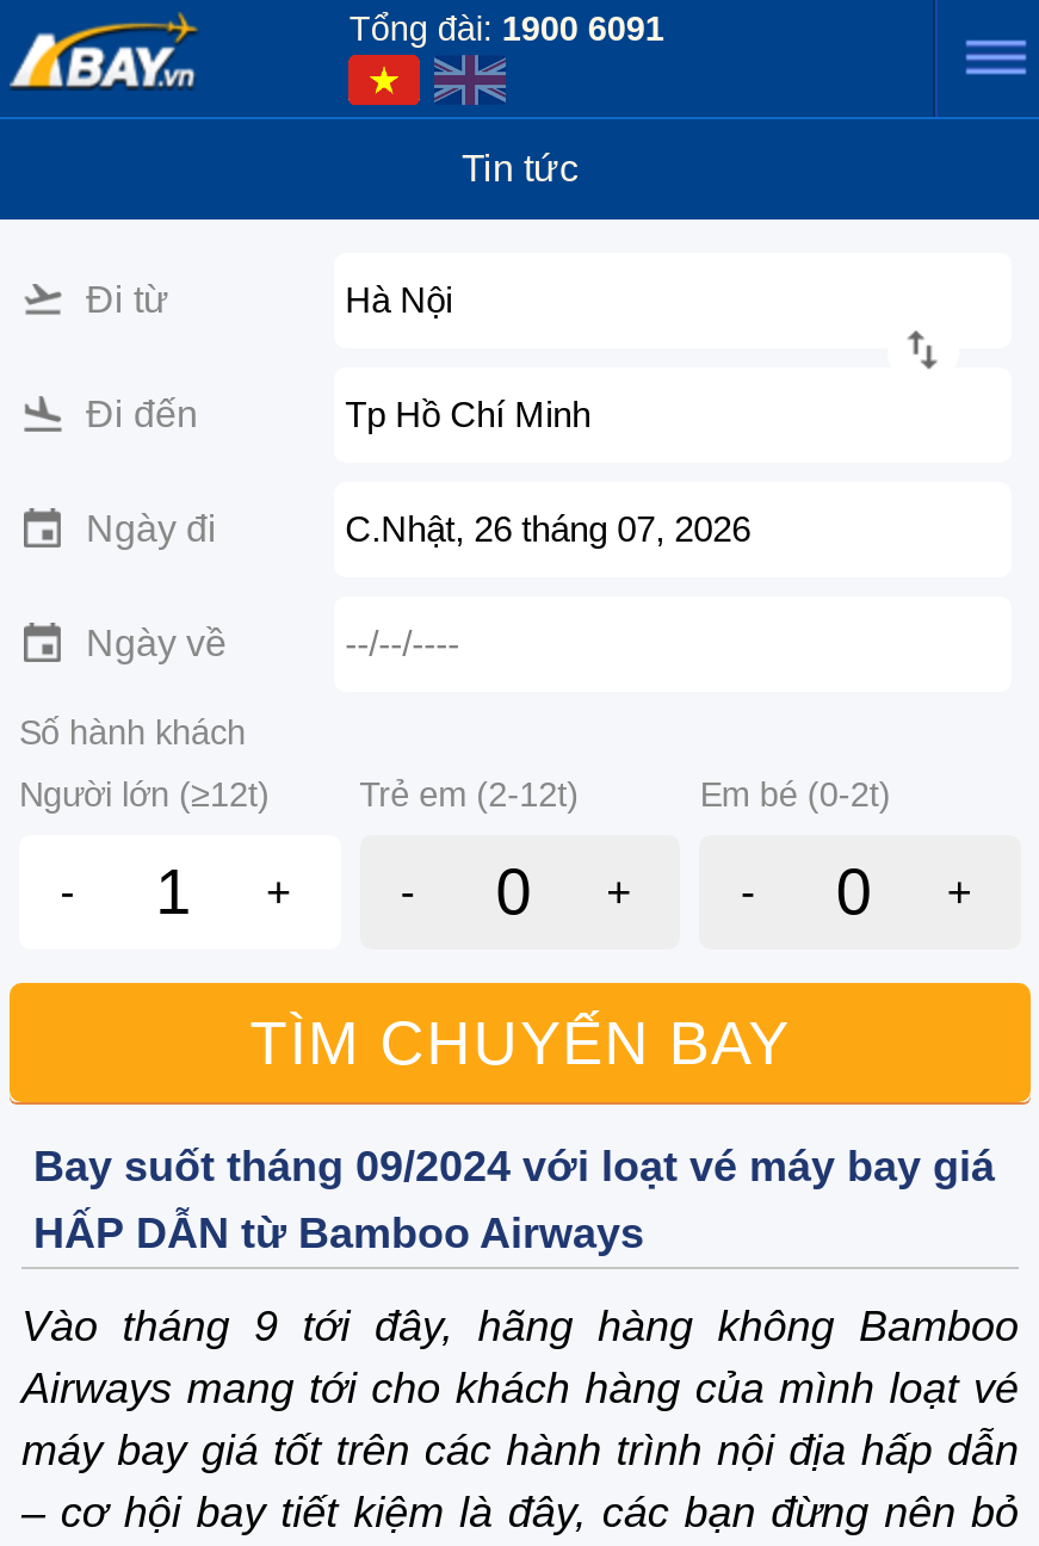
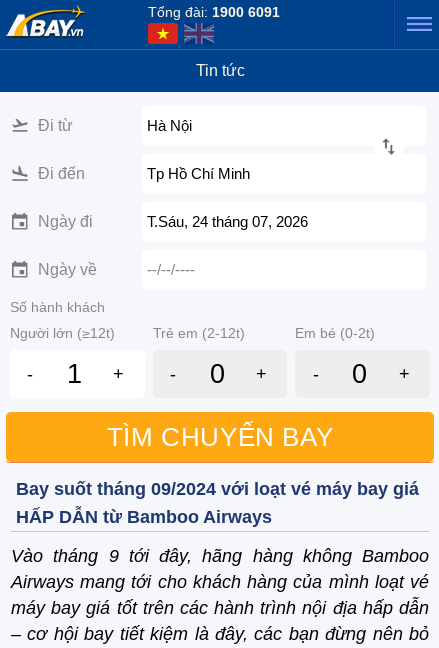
- C.Nhật, 26 tháng 07, 2026
+ T.Sáu, 24 tháng 07, 2026
